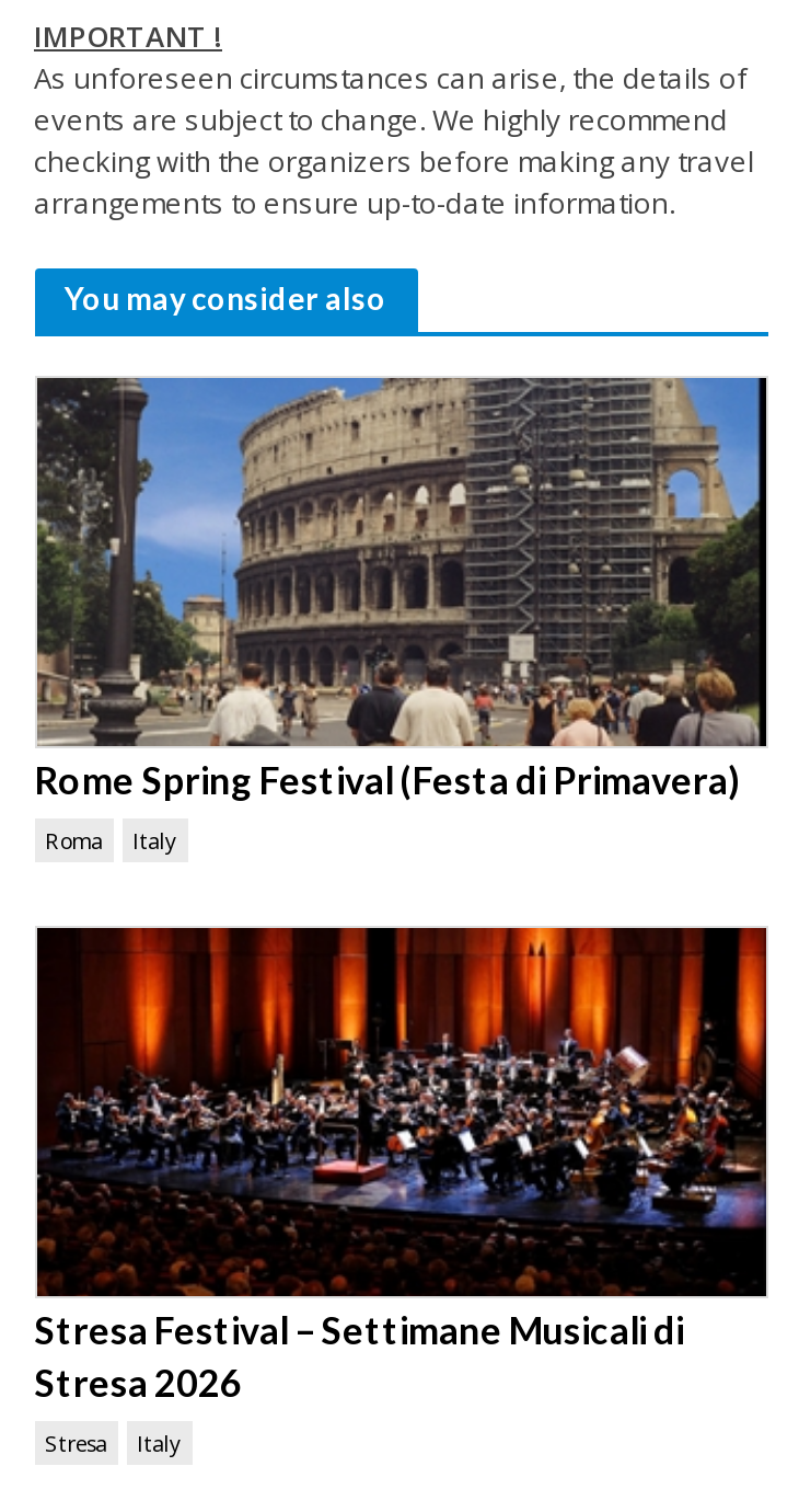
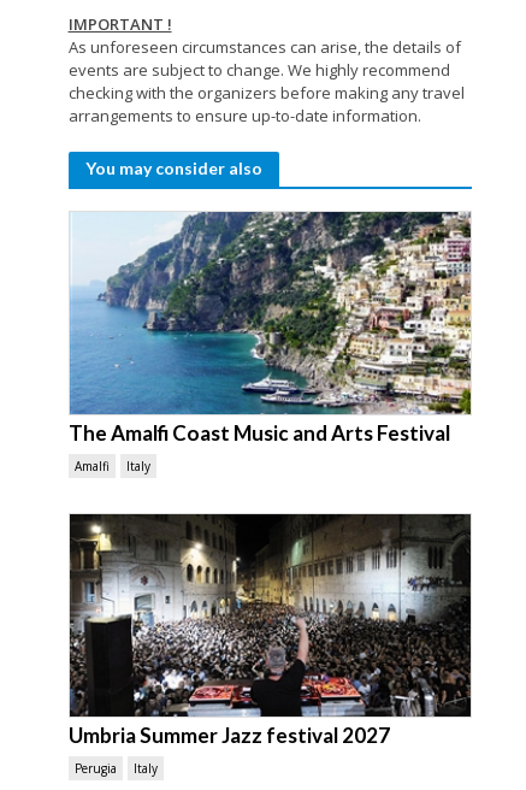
- [image]
- Rome Spring Festival (Festa di Primavera)
+ [image]
+ The Amalfi Coast Music and Arts Festival

- Roma
+ Amalfi

- [image]
- Stresa Festival – Settimane Musicali di
- Stresa 2026
+ [image]
+ Umbria Summer Jazz festival 2027

- Stresa
+ Perugia
